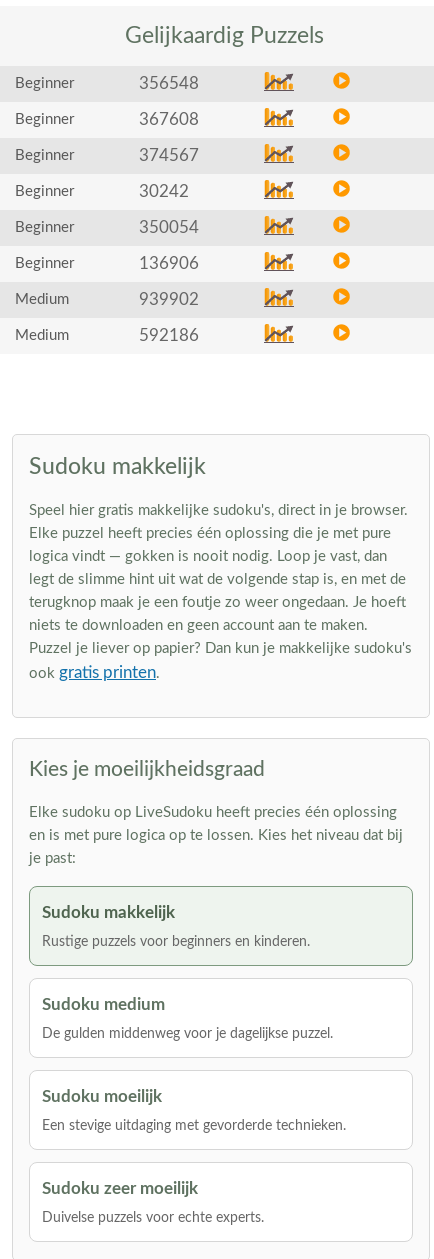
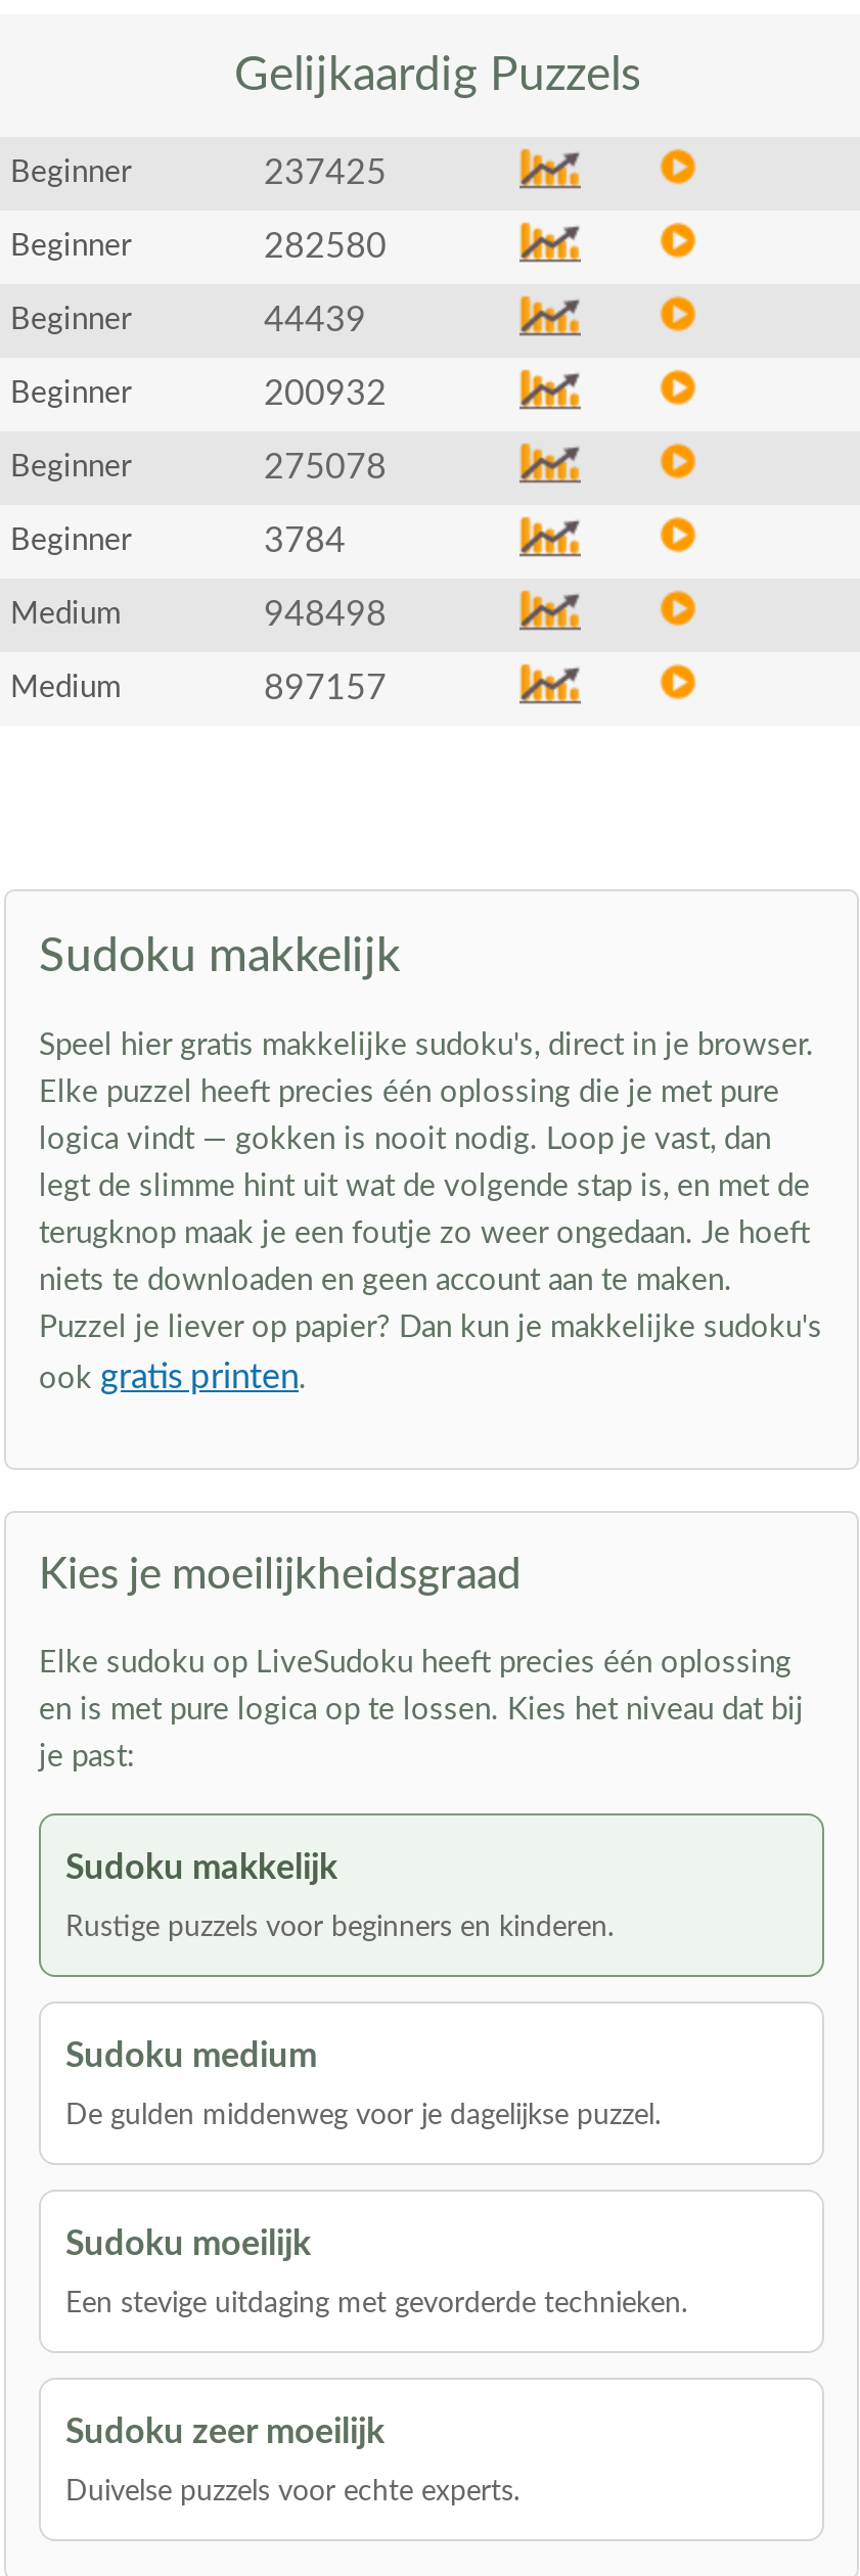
- 356548
+ 237425

- 367608
+ 282580

- 374567
+ 44439

- 30242
+ 200932

- 350054
+ 275078

- 136906
+ 3784

- 939902
+ 948498

- 592186
+ 897157
